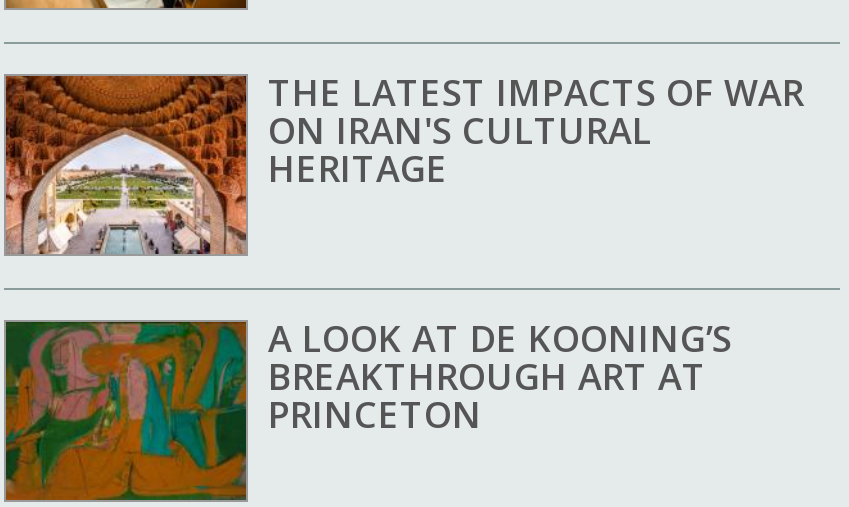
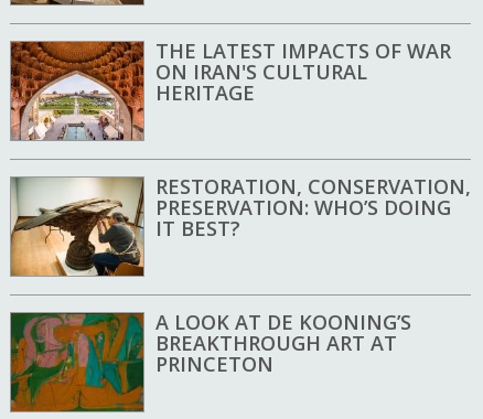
+ [image]
+ RESTORATION, CONSERVATION,
+ PRESERVATION: WHO’S DOING
+ IT BEST?
